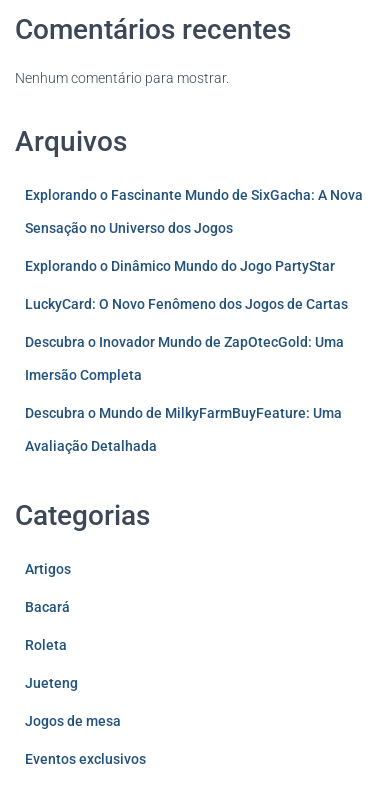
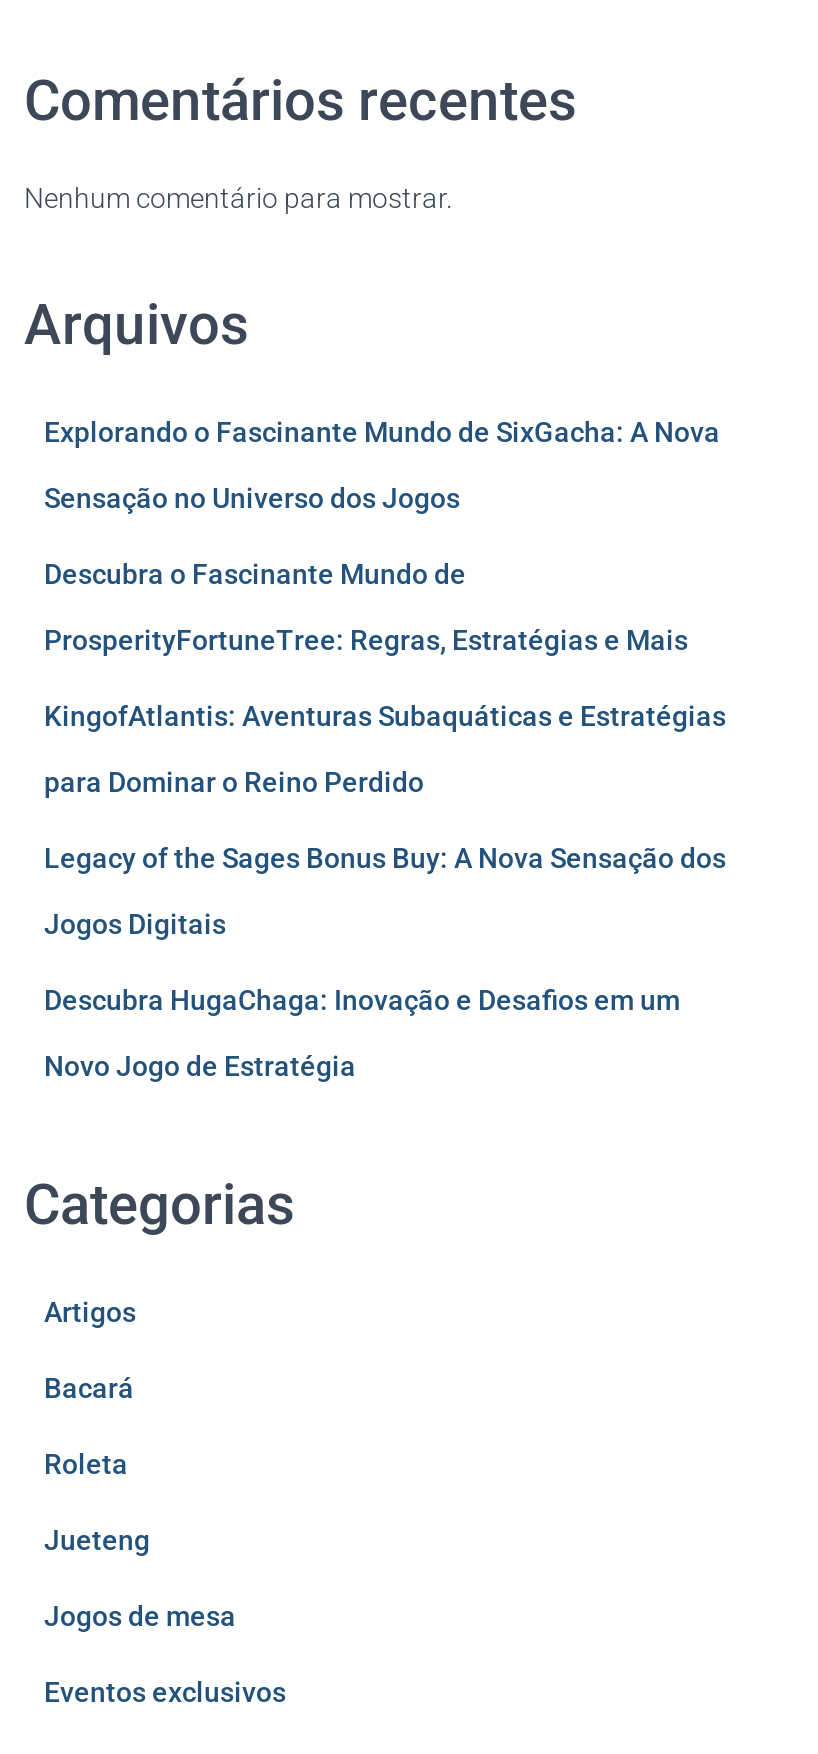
- Explorando o Dinâmico Mundo do Jogo PartyStar
- LuckyCard: O Novo Fenômeno dos Jogos de Cartas
- Descubra o Inovador Mundo de ZapOtecGold: Uma
- Imersão Completa
- Descubra o Mundo de MilkyFarmBuyFeature: Uma
- Avaliação Detalhada
+ Descubra o Fascinante Mundo de
+ ProsperityFortuneTree: Regras, Estratégias e Mais
+ KingofAtlantis: Aventuras Subaquáticas e Estratégias
+ para Dominar o Reino Perdido
+ Legacy of the Sages Bonus Buy: A Nova Sensação dos
+ Jogos Digitais
+ Descubra HugaChaga: Inovação e Desafios em um
+ Novo Jogo de Estratégia
